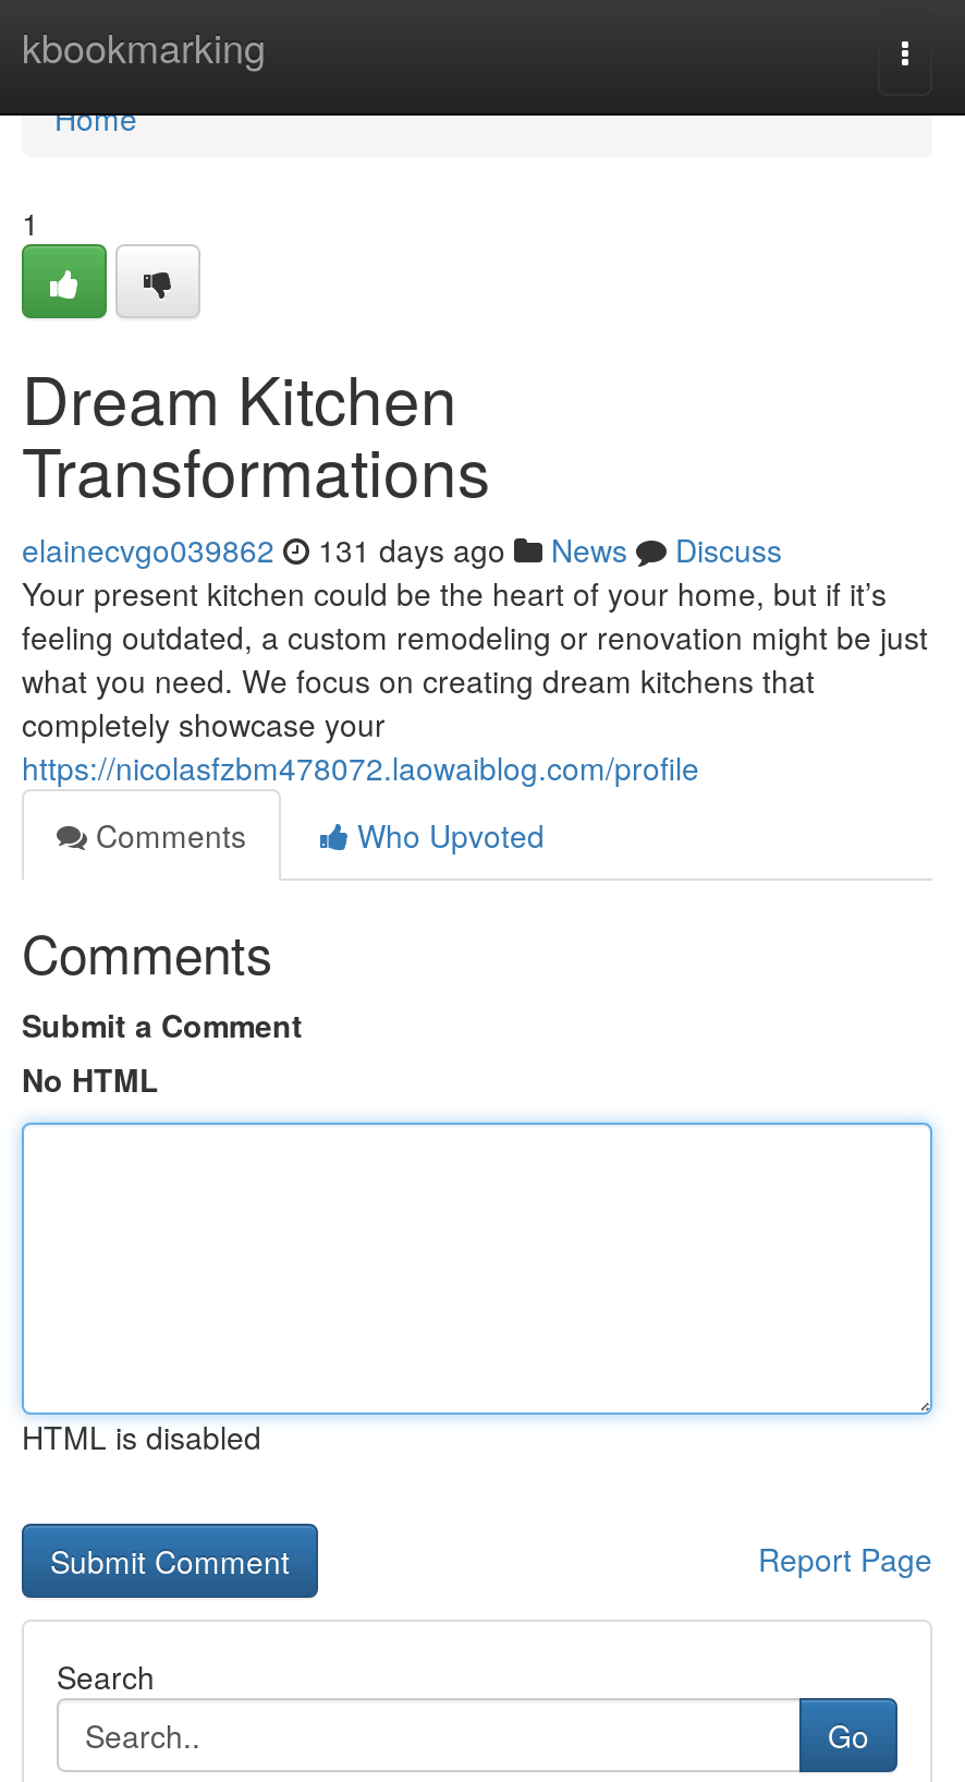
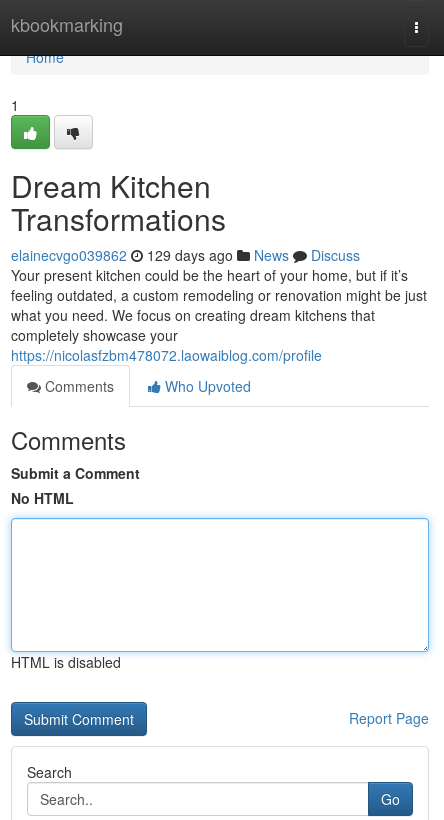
- elainecvgo039862 131 days ago News Discuss
+ elainecvgo039862 129 days ago News Discuss
